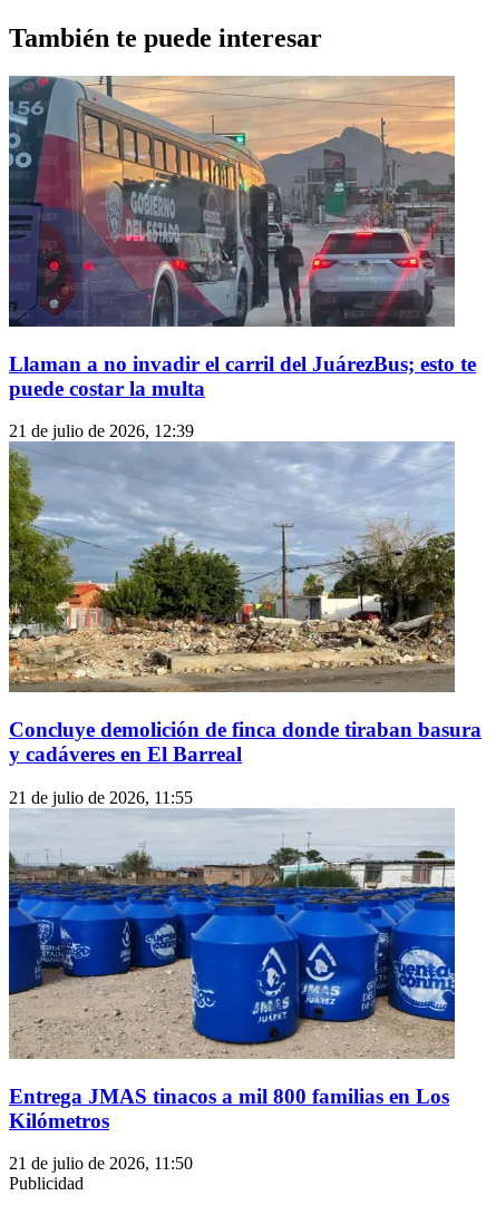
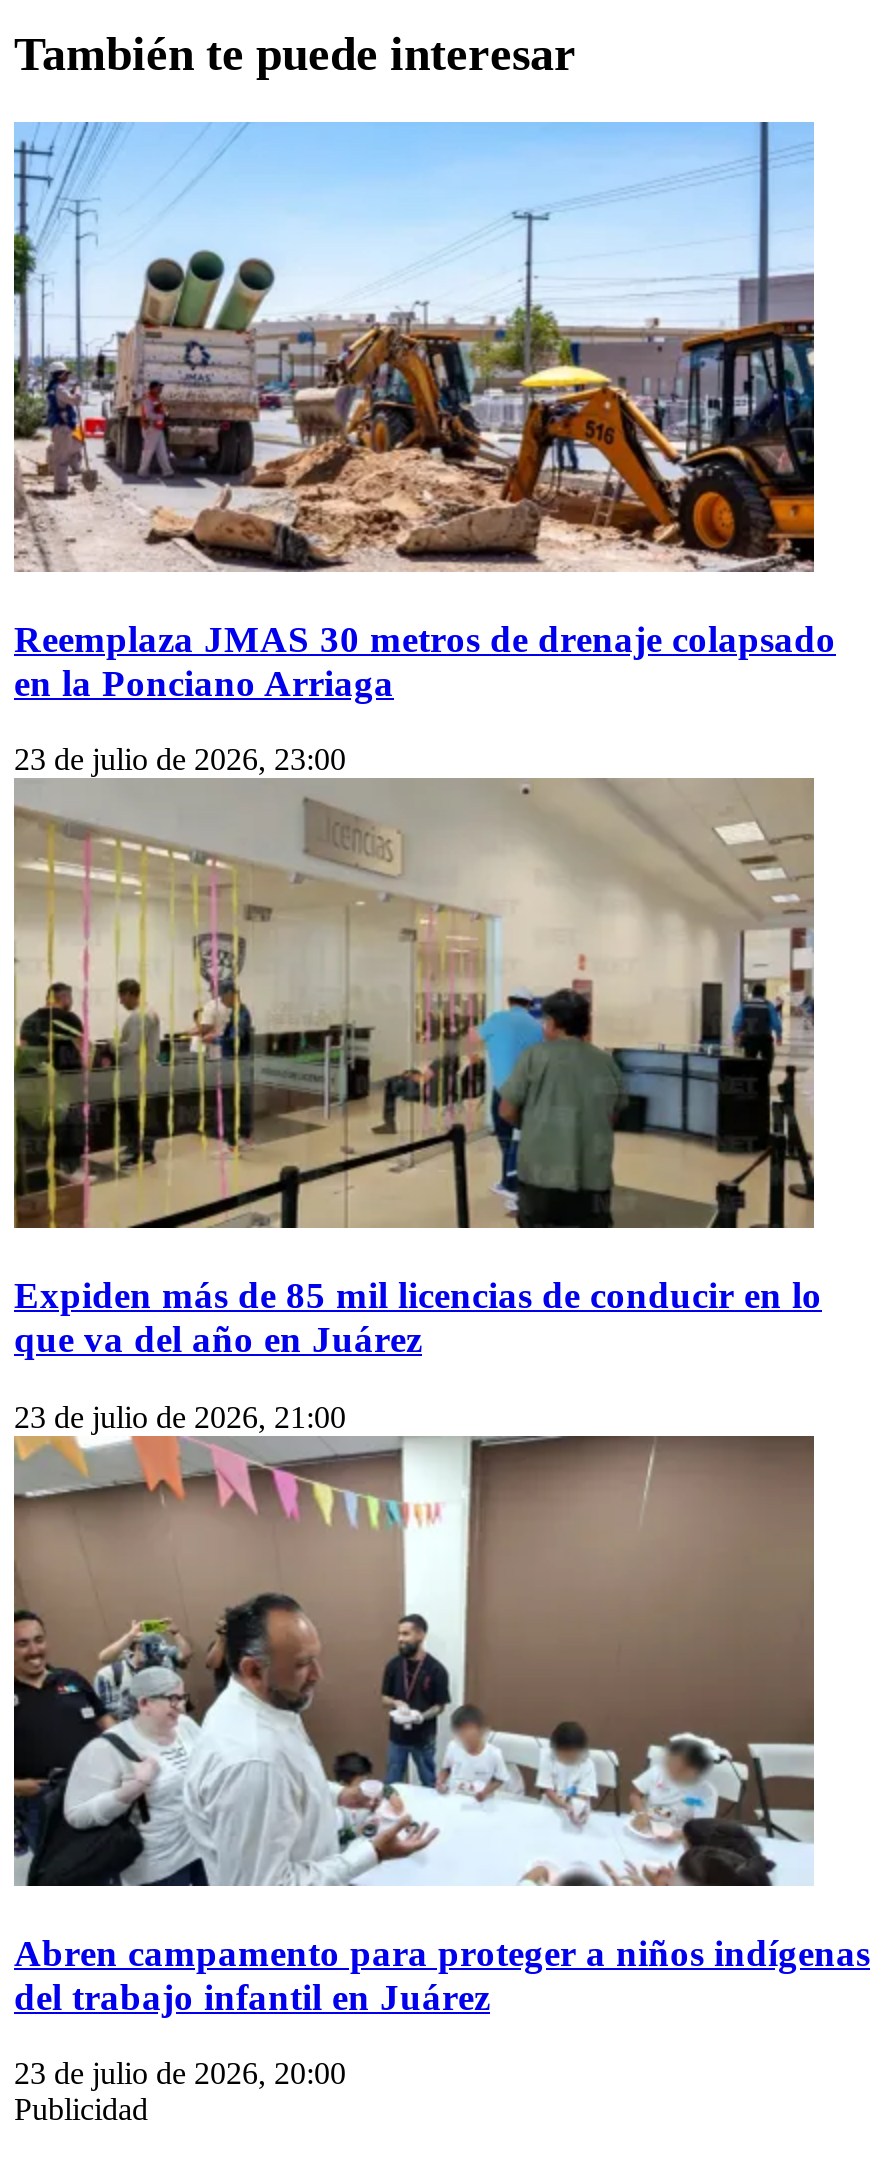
- [image]
- Llaman a no invadir el carril del JuárezBus; esto te
- puede costar la multa
+ [image]
+ Reemplaza JMAS 30 metros de drenaje colapsado
+ en la Ponciano Arriaga

- 21 de julio de 2026, 12:39
+ 23 de julio de 2026, 23:00

- [image]
- Concluye demolición de finca donde tiraban basura
- y cadáveres en El Barreal
+ [image]
+ Expiden más de 85 mil licencias de conducir en lo
+ que va del año en Juárez

- 21 de julio de 2026, 11:55
+ 23 de julio de 2026, 21:00

- [image]
- Entrega JMAS tinacos a mil 800 familias en Los
- Kilómetros
+ [image]
+ Abren campamento para proteger a niños indígenas
+ del trabajo infantil en Juárez

- 21 de julio de 2026, 11:50
+ 23 de julio de 2026, 20:00
